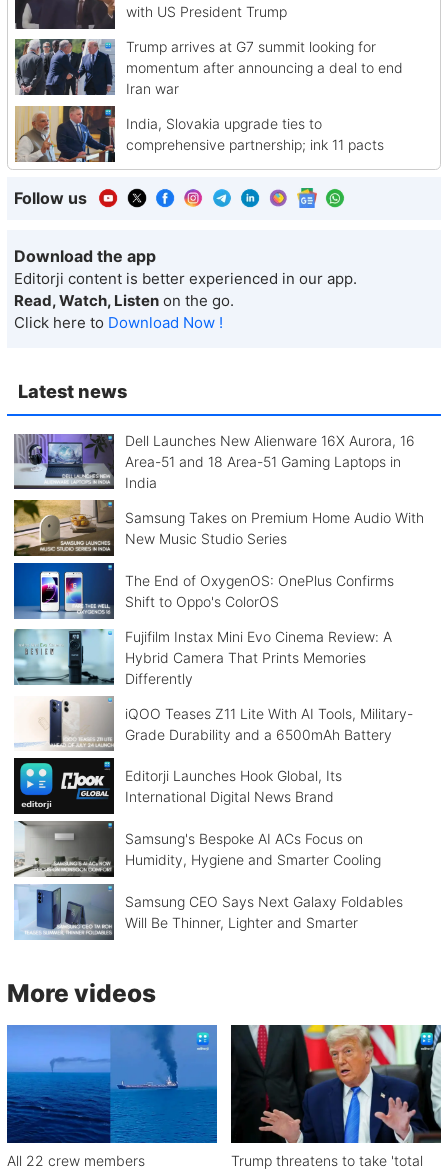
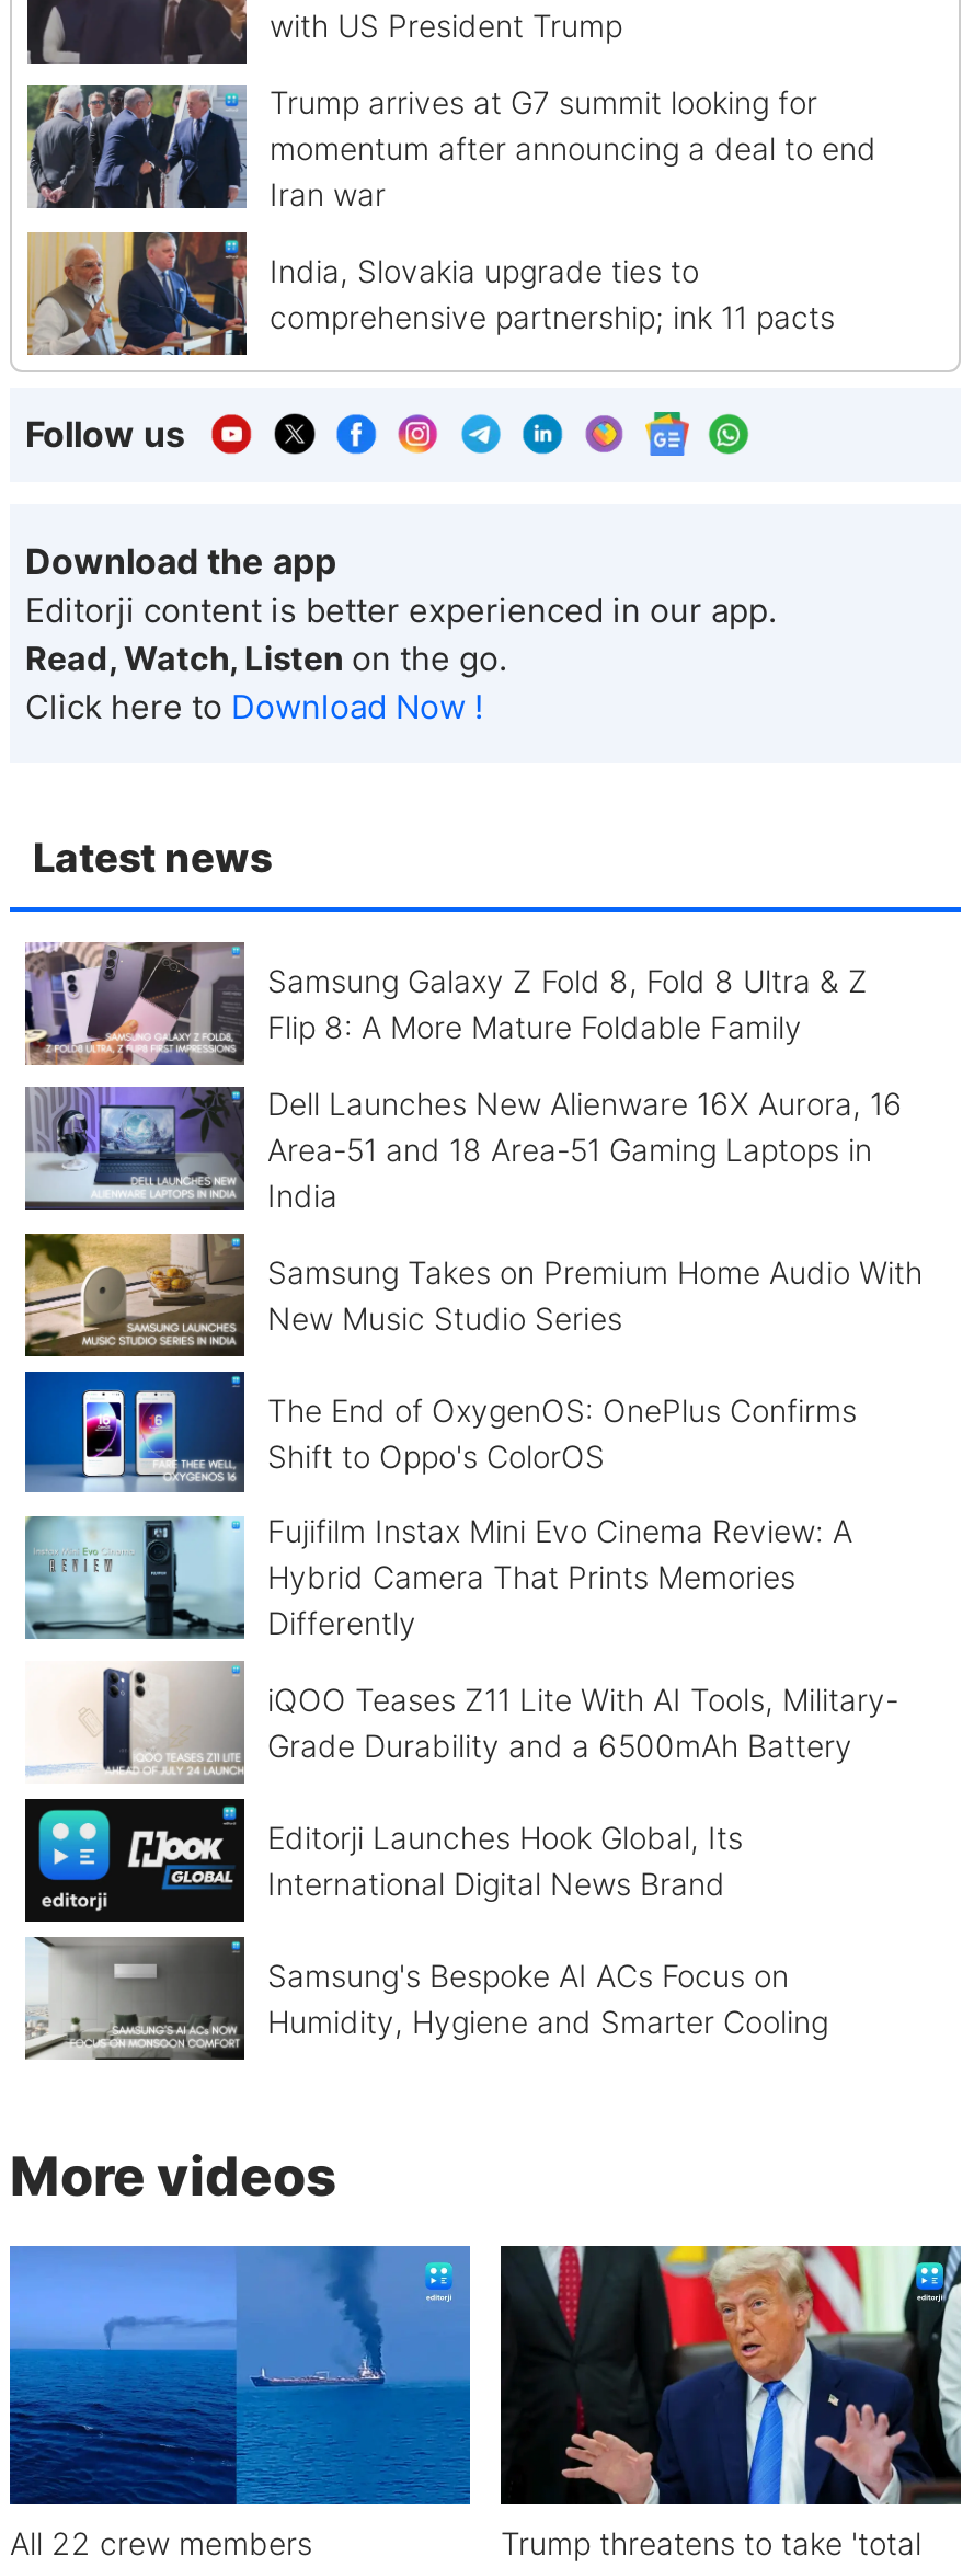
+ [image]
+ Samsung Galaxy Z Fold 8, Fold 8 Ultra & Z
+ Flip 8: A More Mature Foldable Family

moved down: [image] | Dell Launches New Alienware 16X Aurora, 16 | Area-51 and 18 Area-51 Gaming Laptops in | ... | Samsung's Bespoke AI ACs Focus on | Humidity, Hygiene and Smarter Cooling

- [image]
- Samsung CEO Says Next Galaxy Foldables
- Will Be Thinner, Lighter and Smarter
